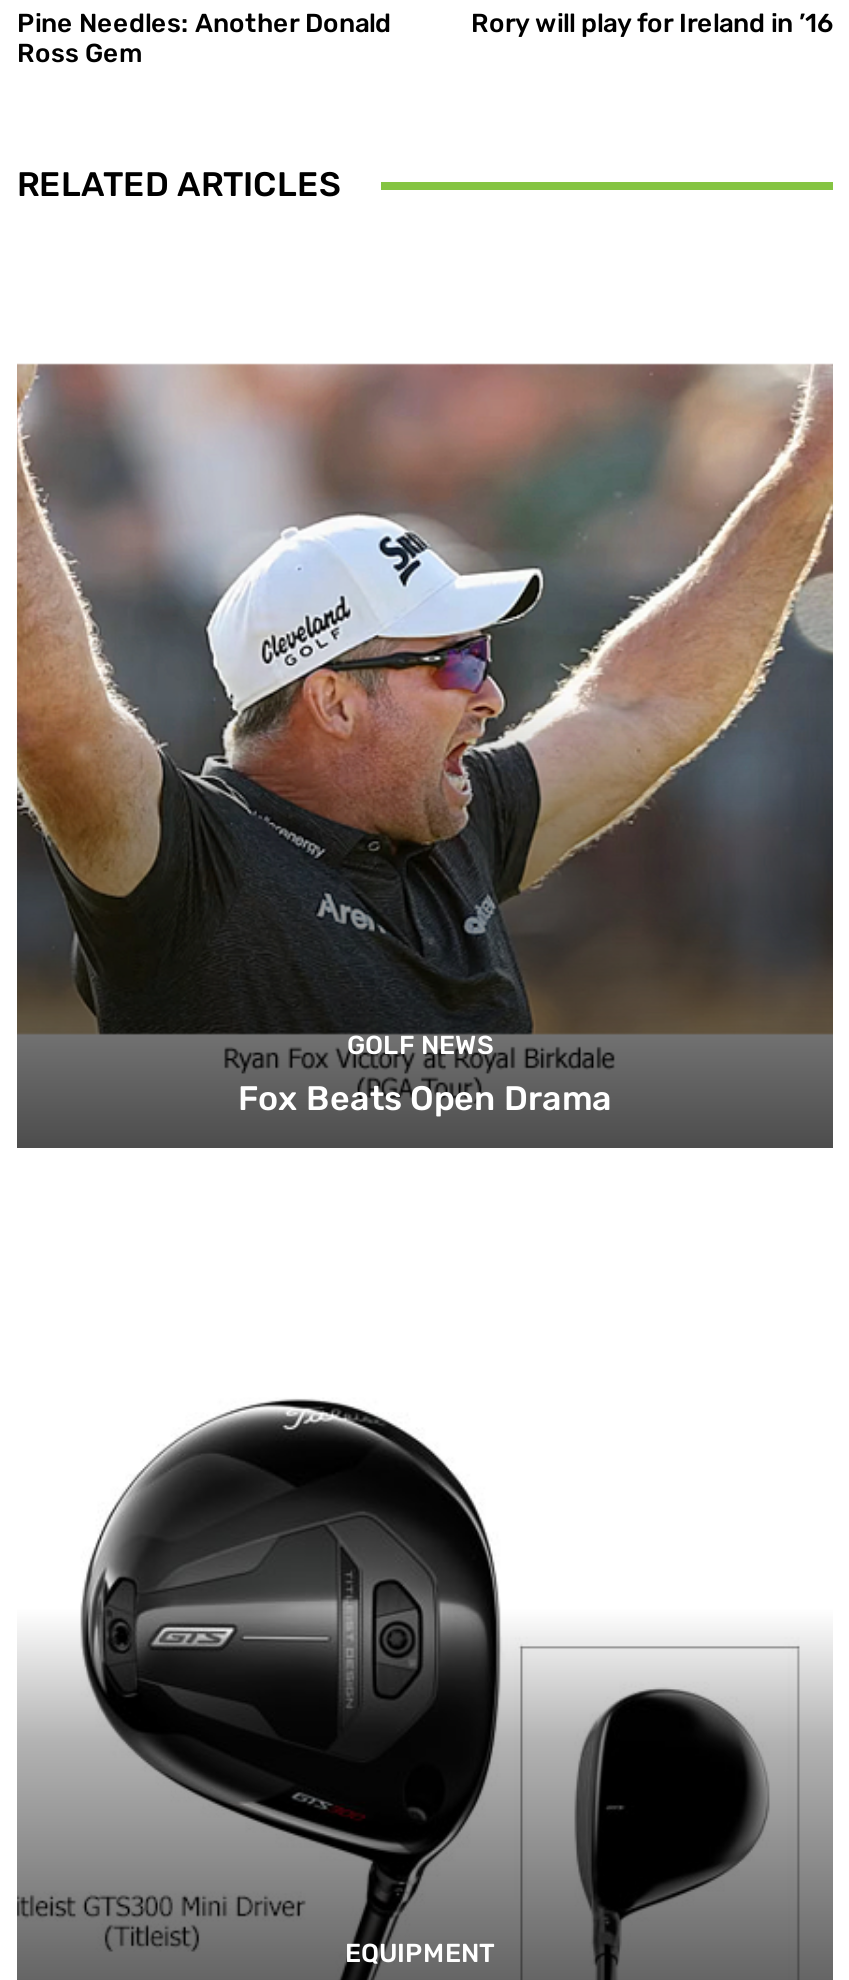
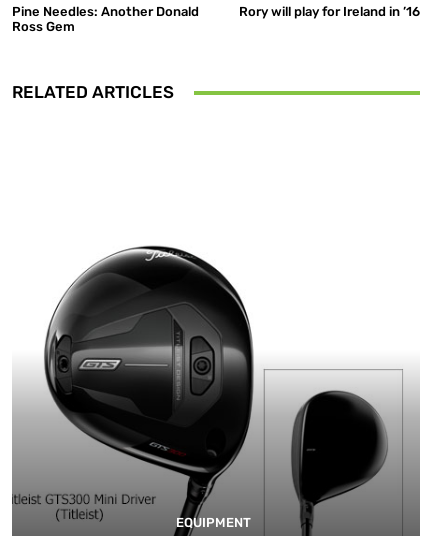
- [image]
- GOLF NEWS
- Fox Beats Open Drama
